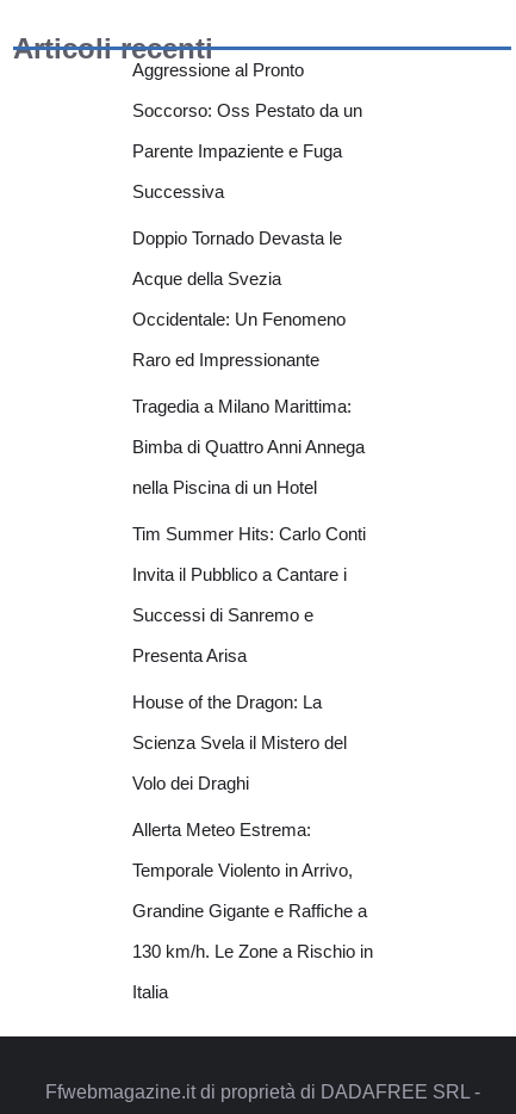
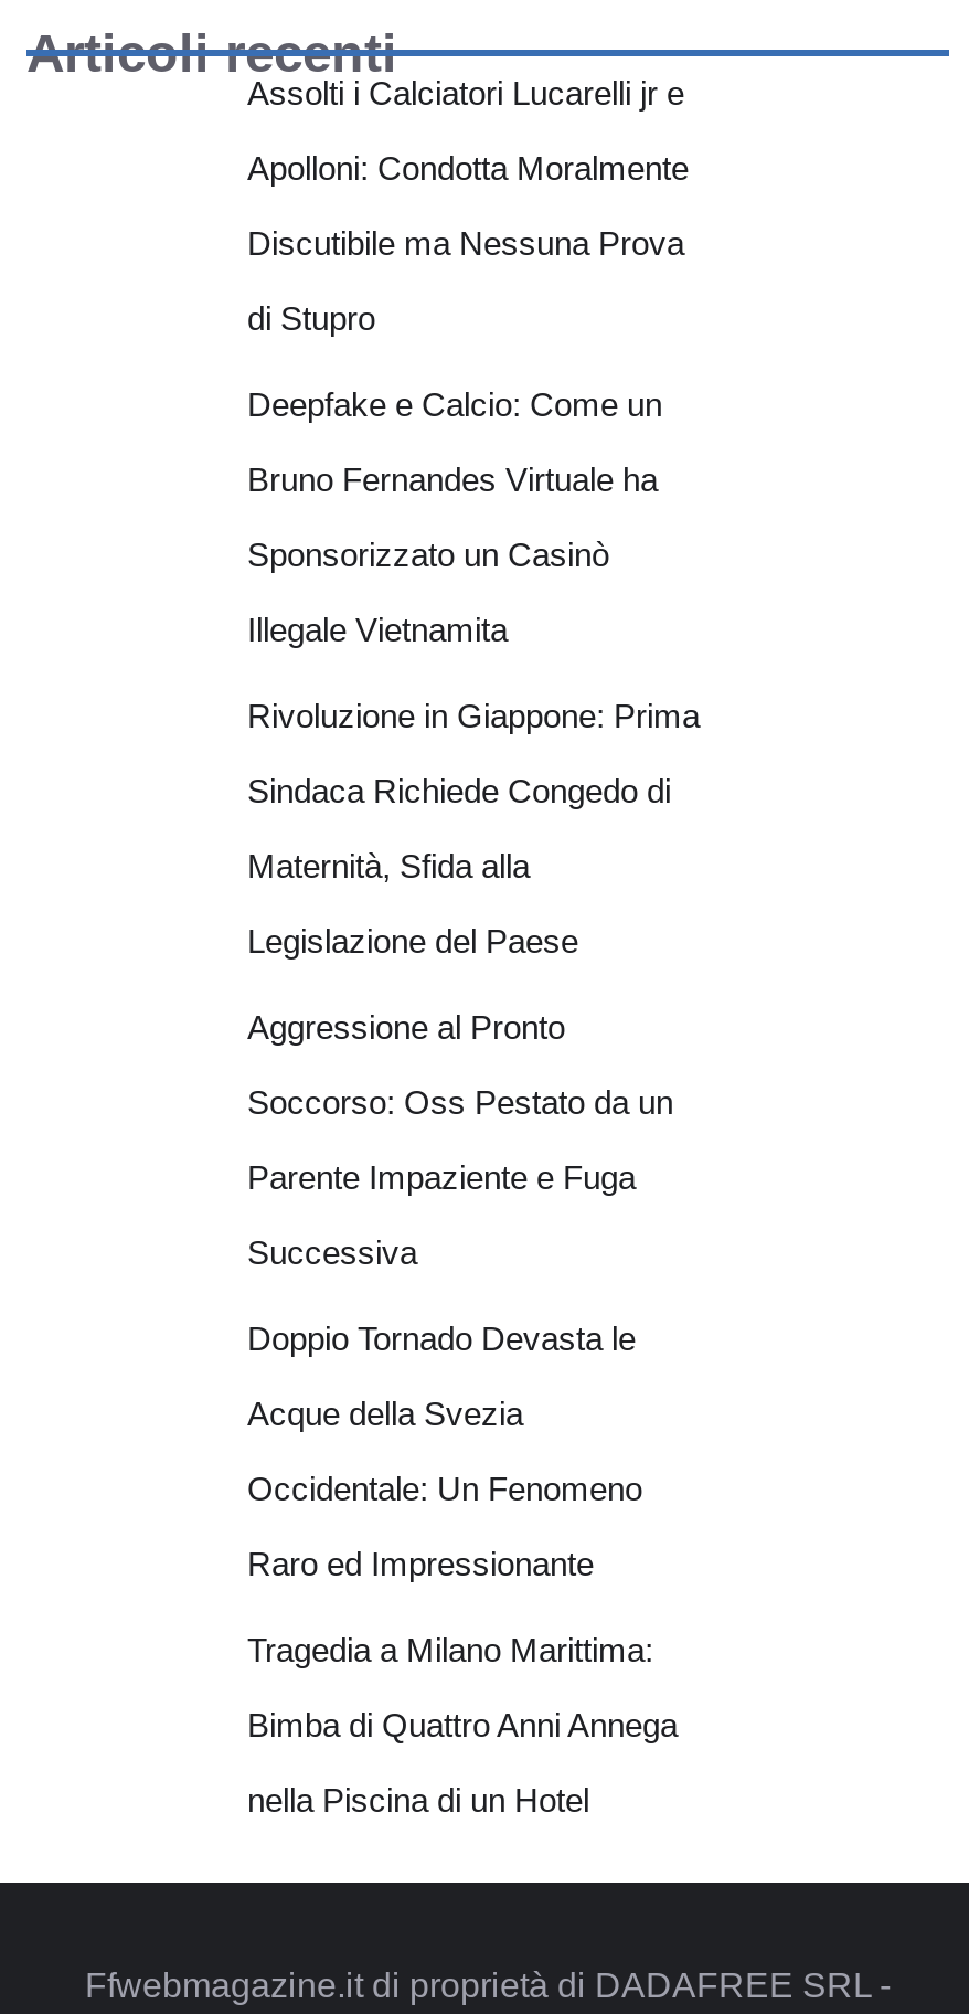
+ Assolti i Calciatori Lucarelli jr e
+ Apolloni: Condotta Moralmente
+ Discutibile ma Nessuna Prova
+ di Stupro
+ Deepfake e Calcio: Come un
+ Bruno Fernandes Virtuale ha
+ Sponsorizzato un Casinò
+ Illegale Vietnamita
+ Rivoluzione in Giappone: Prima
+ Sindaca Richiede Congedo di
+ Maternità, Sfida alla
+ Legislazione del Paese

moved down: Aggressione al Pronto | Soccorso: Oss Pestato da un | Parente Impaziente e Fuga | ... | Bimba di Quattro Anni Annega | nella Piscina di un Hotel

- Tim Summer Hits: Carlo Conti
- Invita il Pubblico a Cantare i
- Successi di Sanremo e
- Presenta Arisa
- House of the Dragon: La
- Scienza Svela il Mistero del
- Volo dei Draghi
- Allerta Meteo Estrema:
- Temporale Violento in Arrivo,
- Grandine Gigante e Raffiche a
- 130 km/h. Le Zone a Rischio in
- Italia
